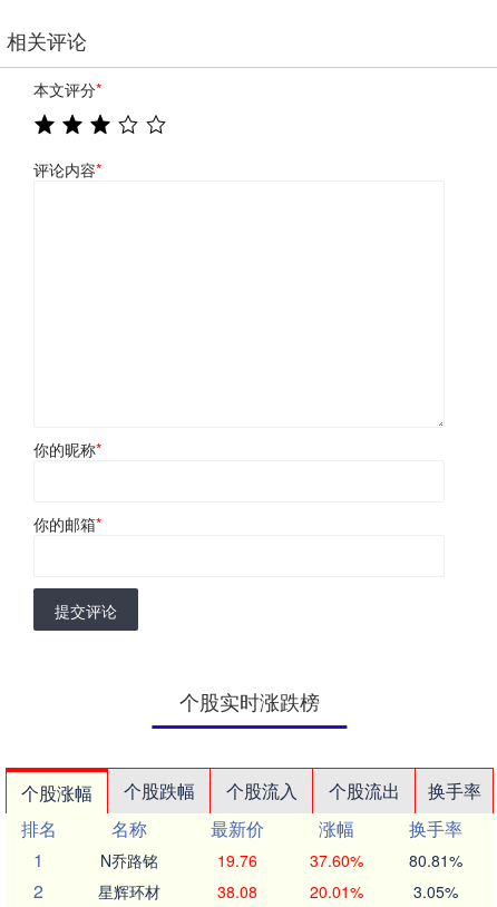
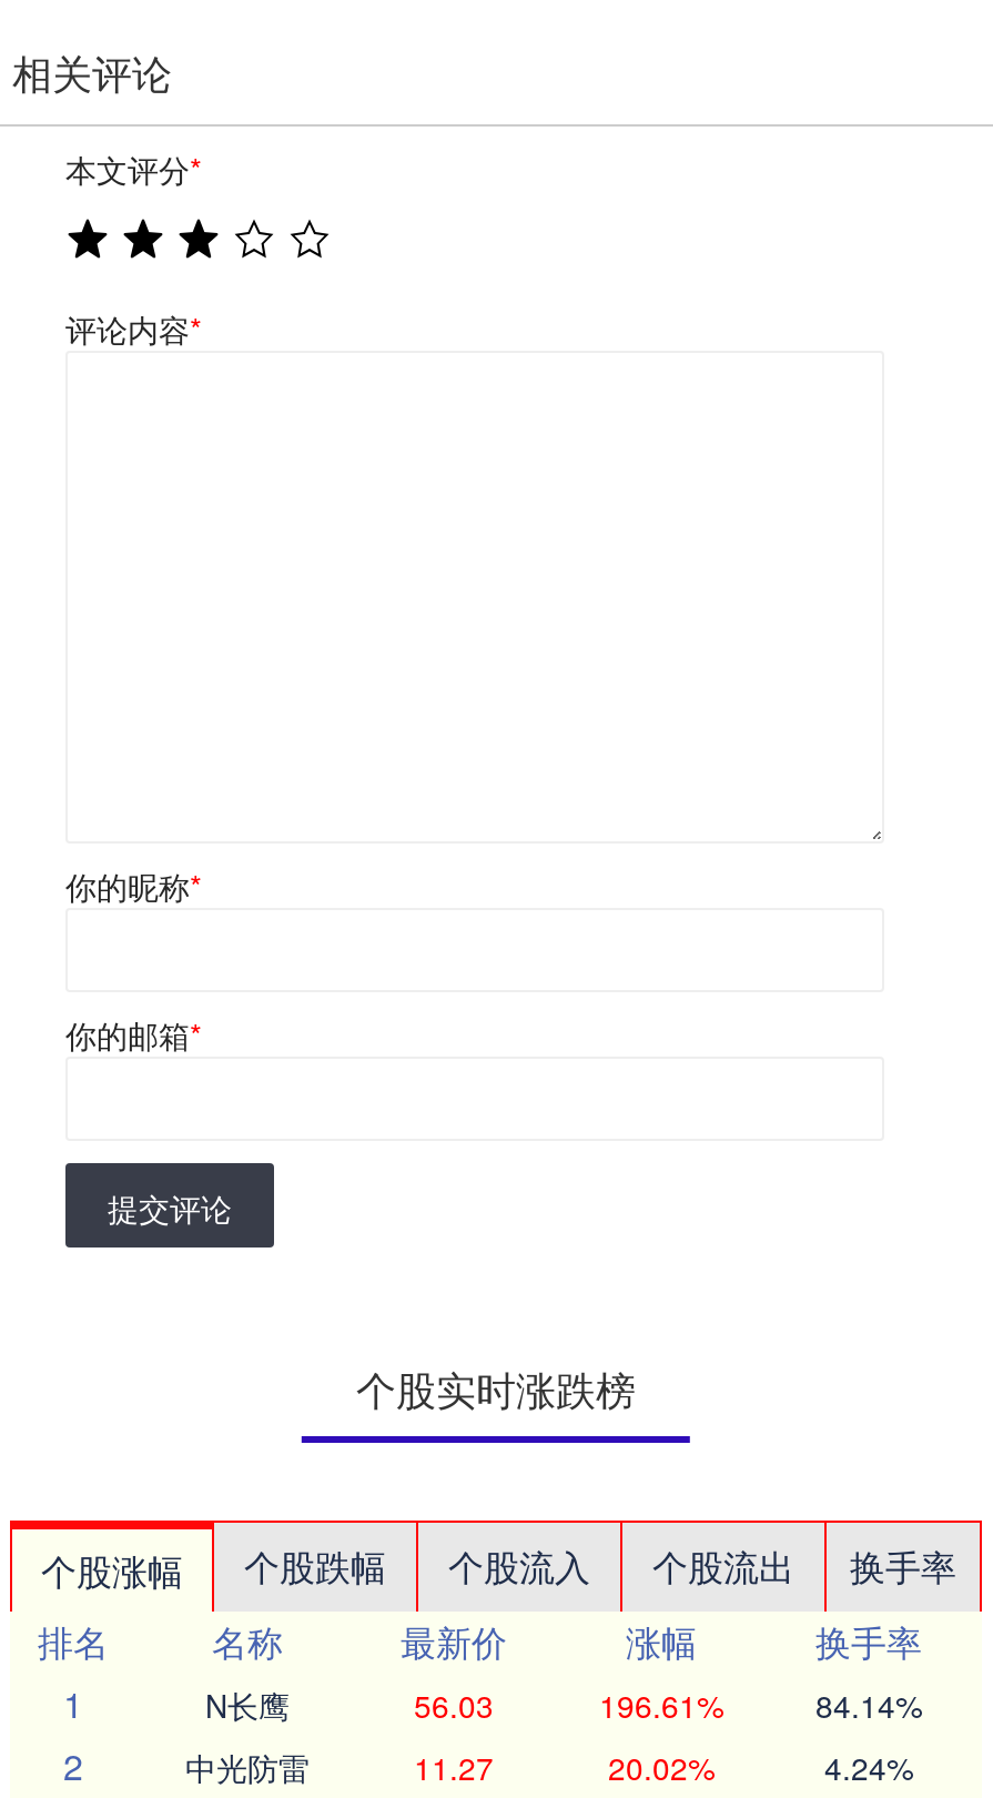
- N乔路铭
- 19.76
- 37.60%
- 80.81%
+ N长鹰
+ 56.03
+ 196.61%
+ 84.14%

- 星辉环材
- 38.08
- 20.01%
- 3.05%
+ 中光防雷
+ 11.27
+ 20.02%
+ 4.24%
